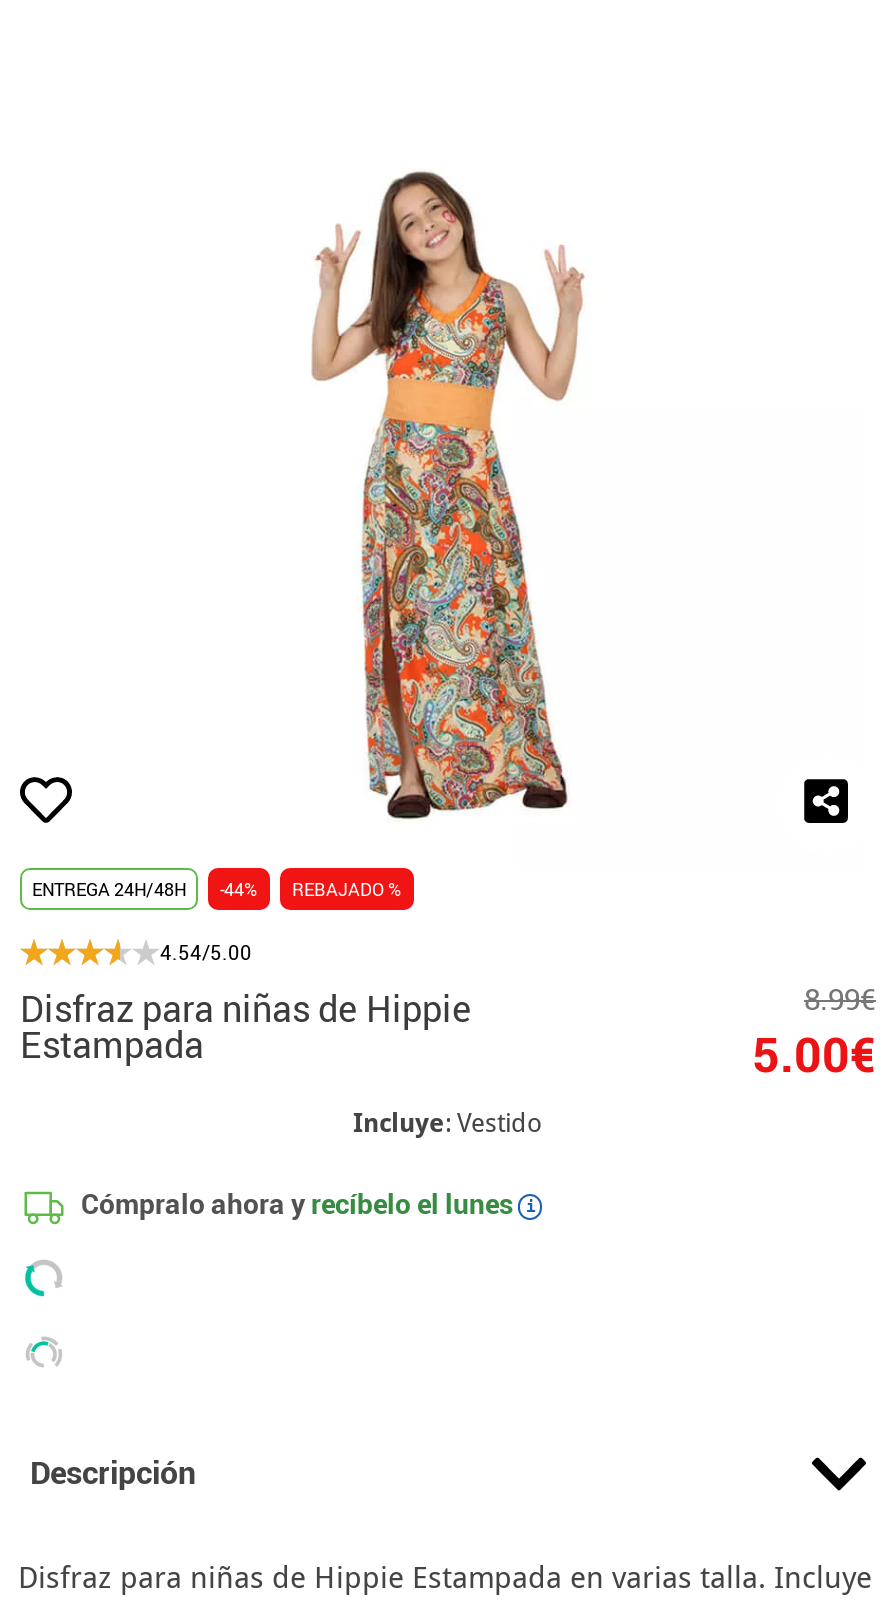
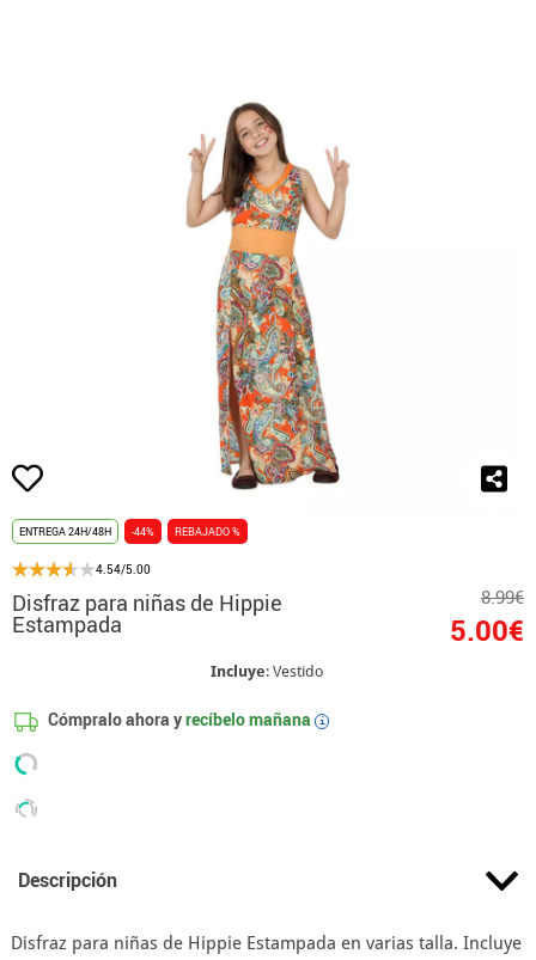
- Cómpralo ahora y recíbelo el lunes
+ Cómpralo ahora y recíbelo mañana
